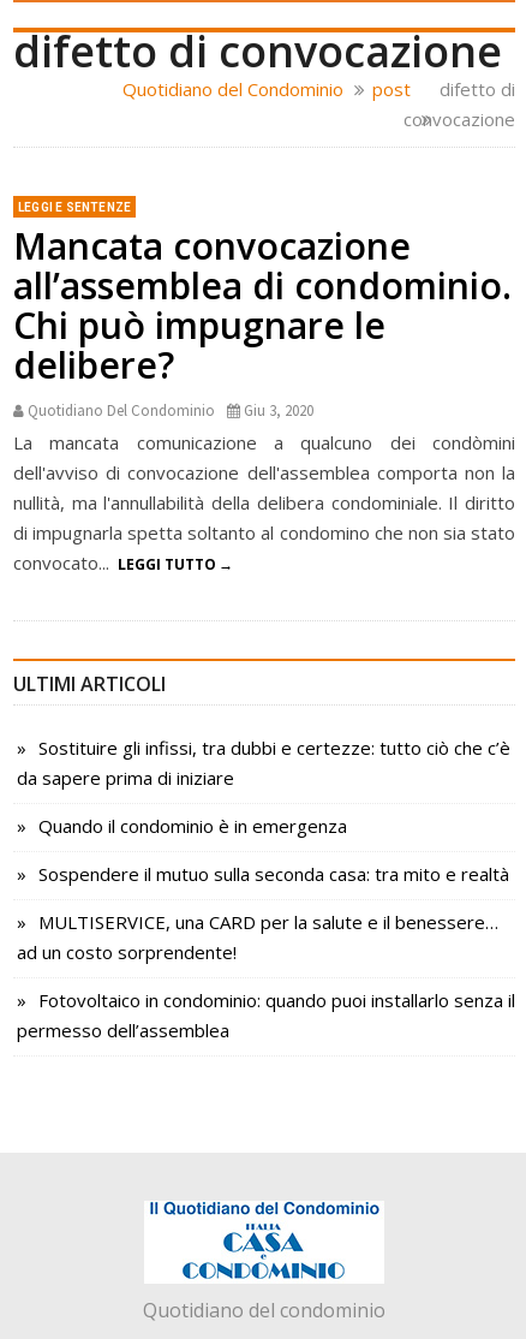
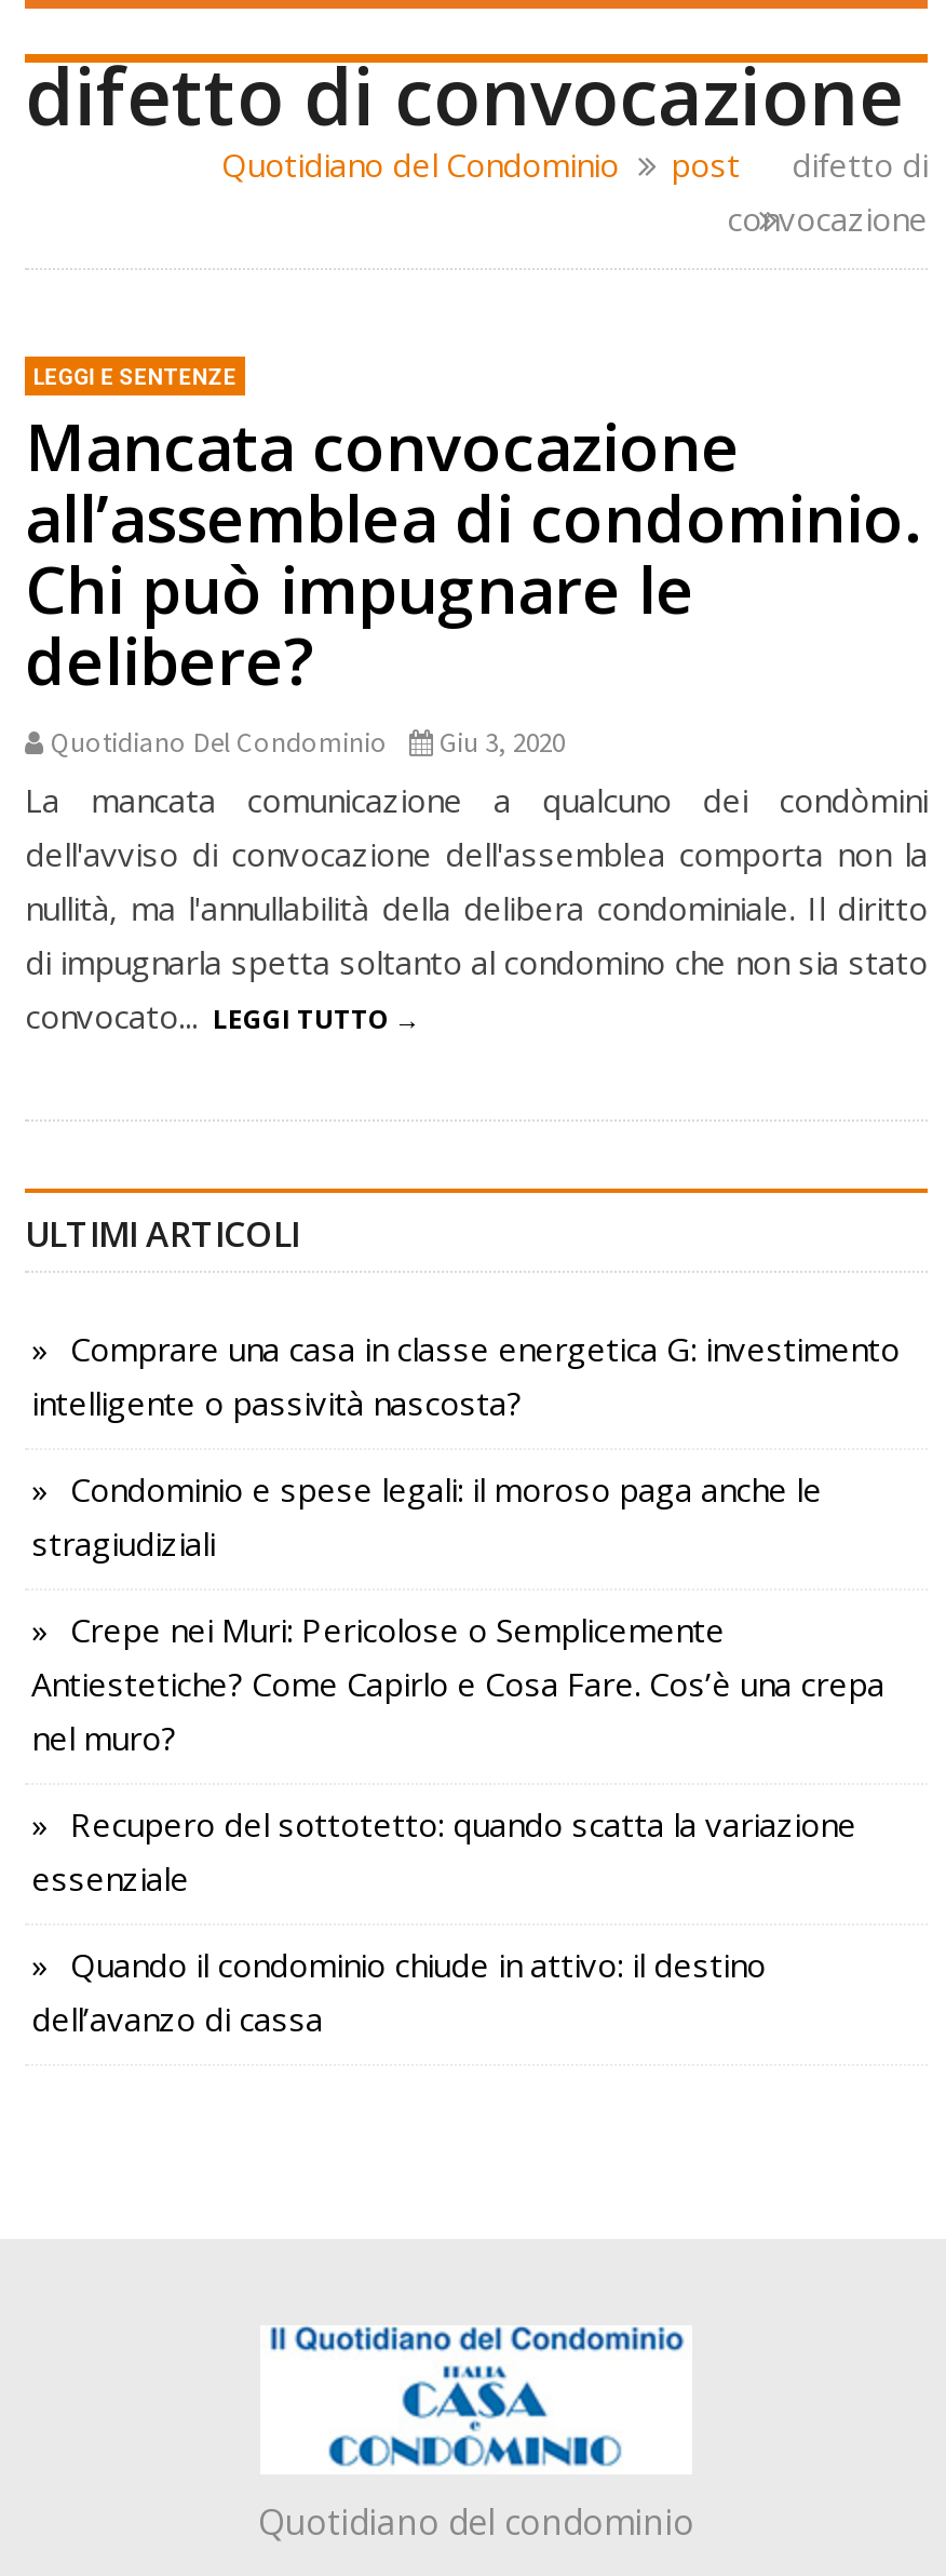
- Sostituire gli infissi, tra dubbi e certezze: tutto ciò che c’è
- da sapere prima di iniziare
+ Comprare una casa in classe energetica G: investimento
+ intelligente o passività nascosta?

- Quando il condominio è in emergenza
+ Condominio e spese legali: il moroso paga anche le
+ stragiudiziali

- Sospendere il mutuo sulla seconda casa: tra mito e realtà
+ Crepe nei Muri: Pericolose o Semplicemente
+ Antiestetiche? Come Capirlo e Cosa Fare. Cos’è una crepa
+ nel muro?

- MULTISERVICE, una CARD per la salute e il benessere…
- ad un costo sorprendente!
+ Recupero del sottotetto: quando scatta la variazione
+ essenziale

- Fotovoltaico in condominio: quando puoi installarlo senza il
- permesso dell’assemblea
+ Quando il condominio chiude in attivo: il destino
+ dell’avanzo di cassa
